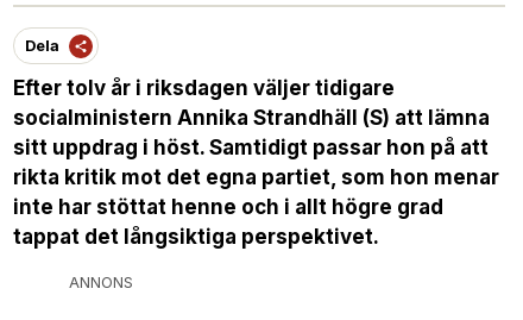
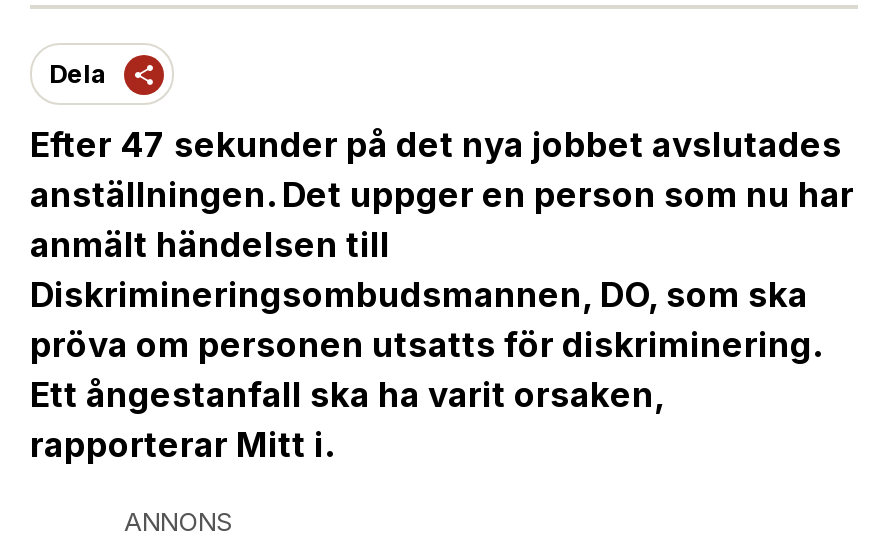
- Efter tolv år i riksdagen väljer tidigare
- socialministern Annika Strandhäll (S) att lämna
- sitt uppdrag i höst. Samtidigt passar hon på att
- rikta kritik mot det egna partiet, som hon menar
- inte har stöttat henne och i allt högre grad
- tappat det långsiktiga perspektivet.
+ Efter 47 sekunder på det nya jobbet avslutades
+ anställningen. Det uppger en person som nu har
+ anmält händelsen till
+ Diskrimineringsombudsmannen, DO, som ska
+ pröva om personen utsatts för diskriminering.
+ Ett ångestanfall ska ha varit orsaken,
+ rapporterar Mitt i.
